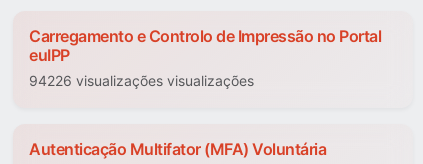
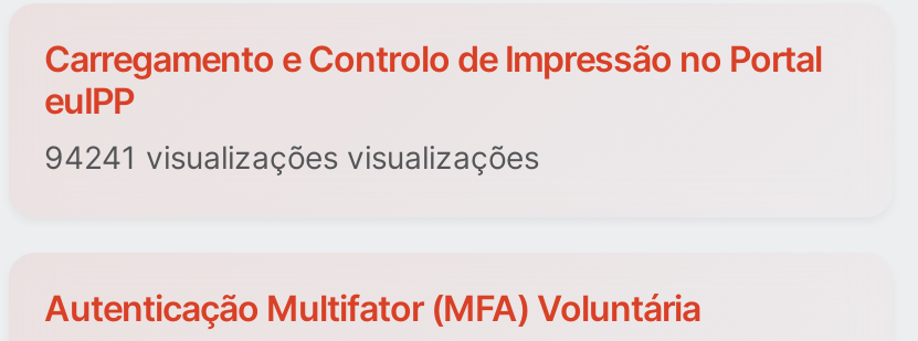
- 94226 visualizações visualizações
+ 94241 visualizações visualizações
